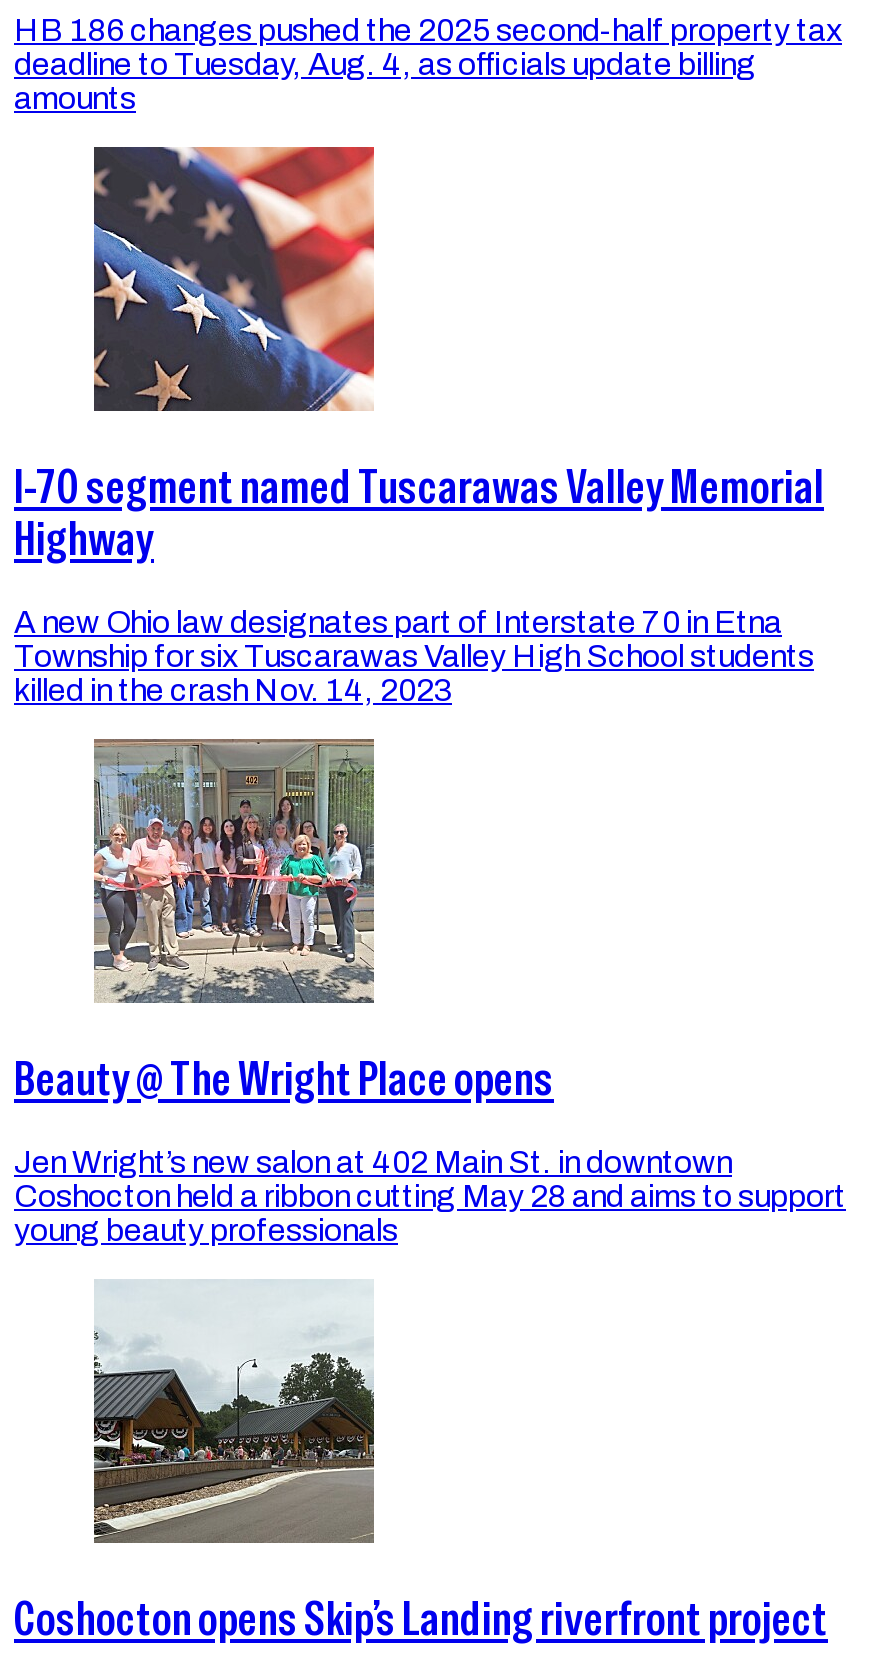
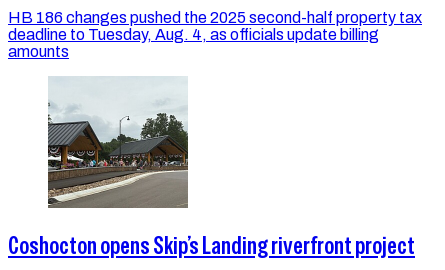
- [image]
- I-70 segment named Tuscarawas Valley Memorial
- Highway
- A new Ohio law designates part of Interstate 70 in Etna
- Township for six Tuscarawas Valley High School students
- killed in the crash Nov. 14, 2023

- [image]
- Beauty @ The Wright Place opens
- Jen Wright’s new salon at 402 Main St. in downtown
- Coshocton held a ribbon cutting May 28 and aims to support
- young beauty professionals
